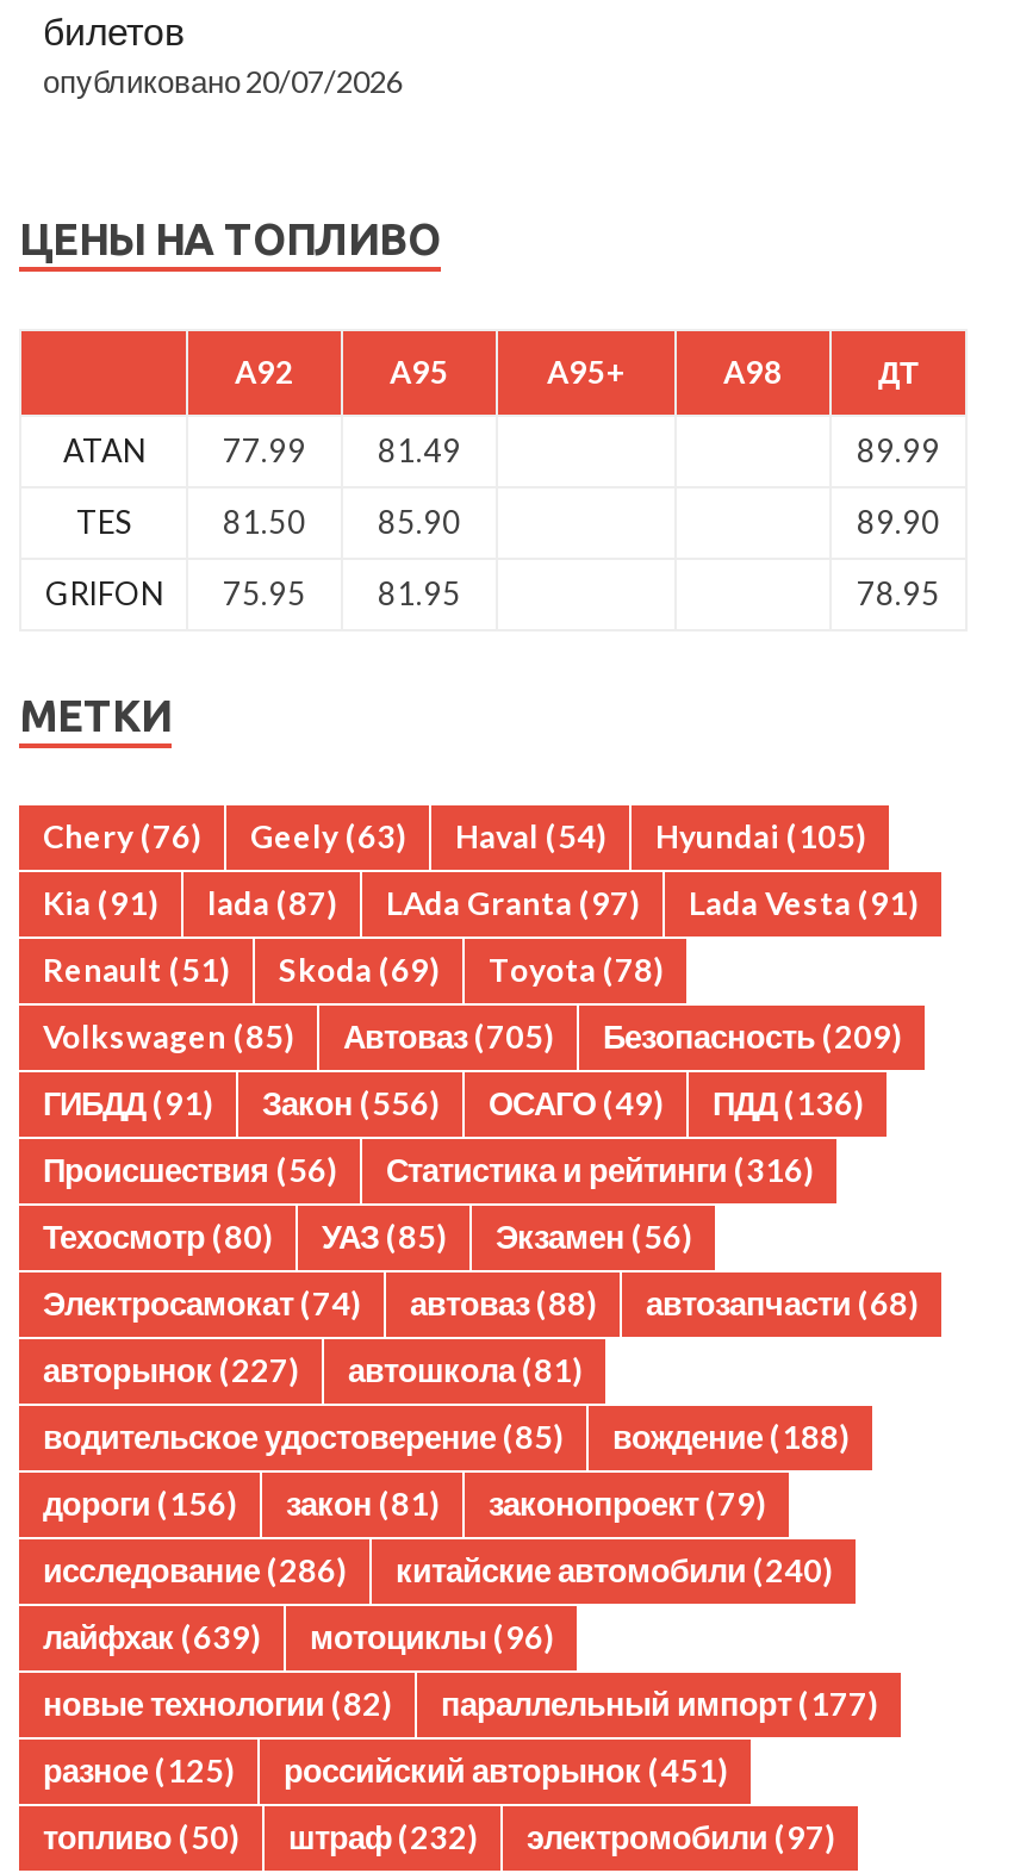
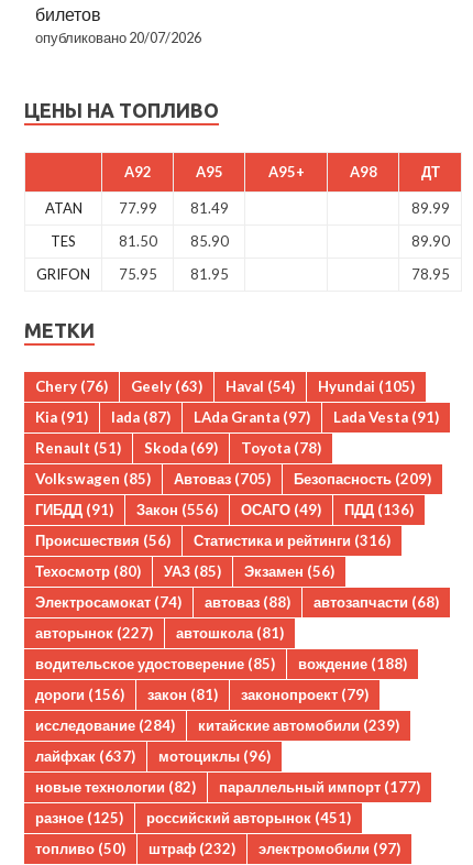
- исследование (286)
+ исследование (284)

- китайские автомобили (240)
+ китайские автомобили (239)

- лайфхак (639) мотоциклы (96)
+ лайфхак (637) мотоциклы (96)
